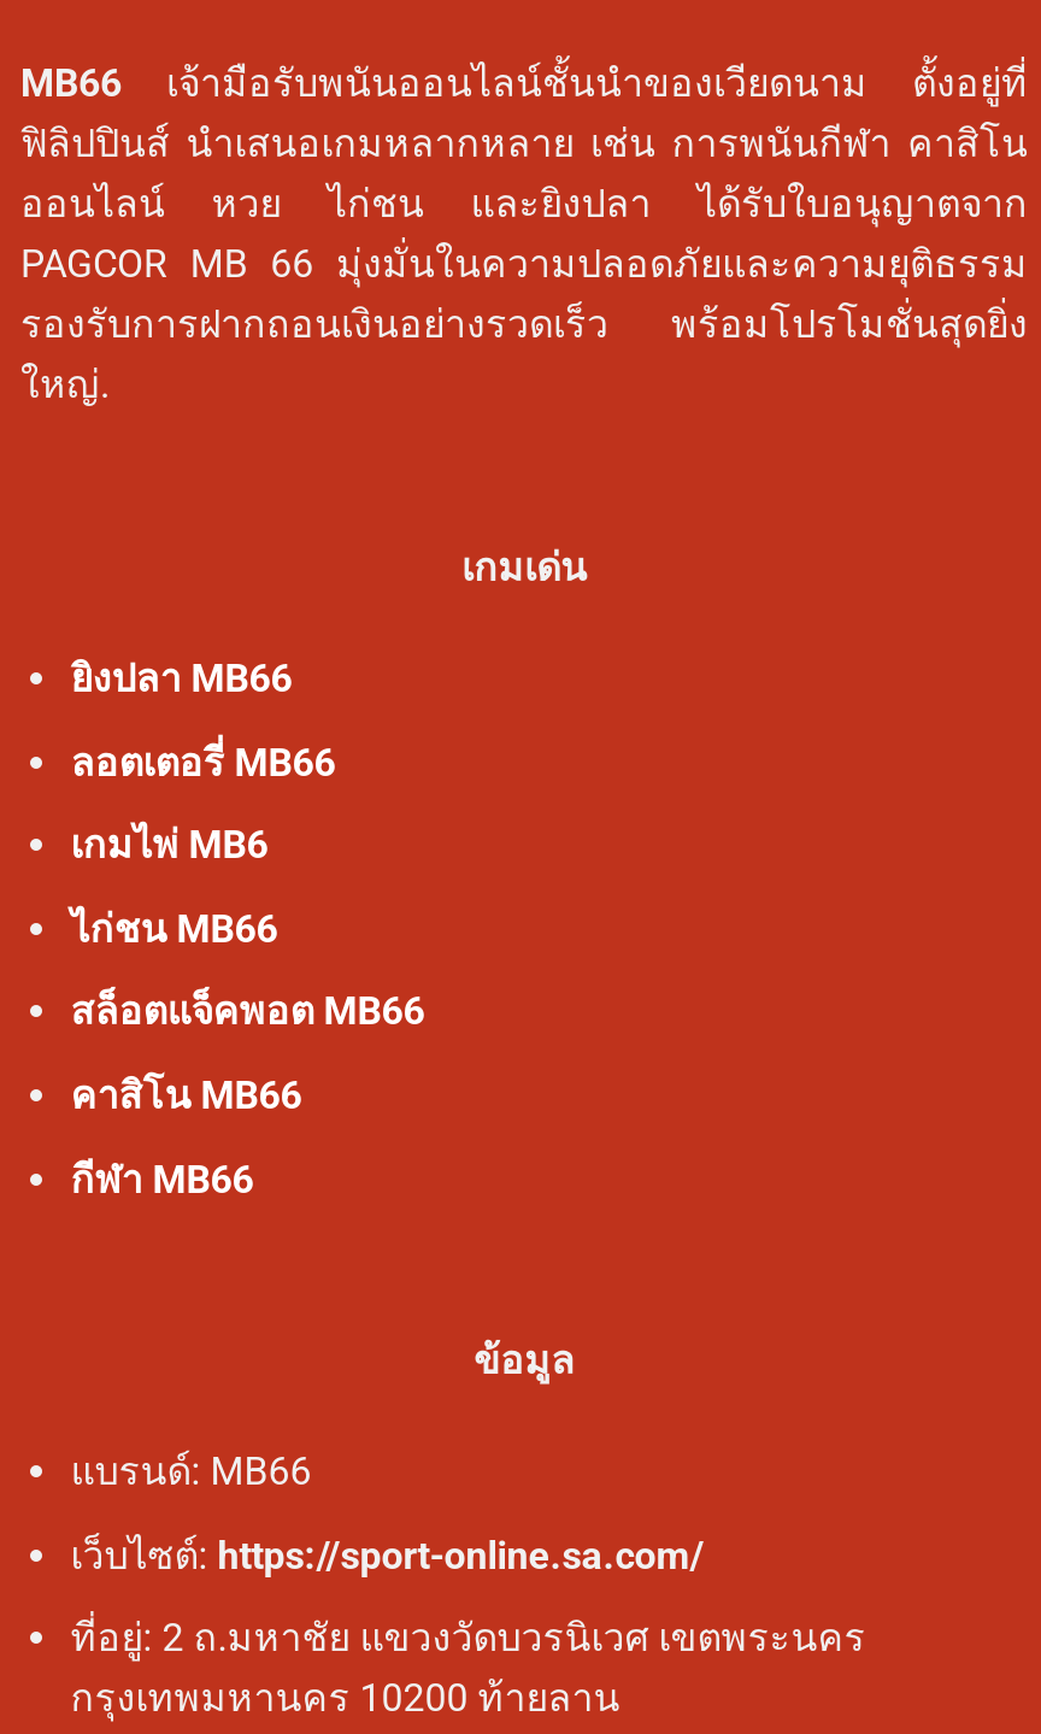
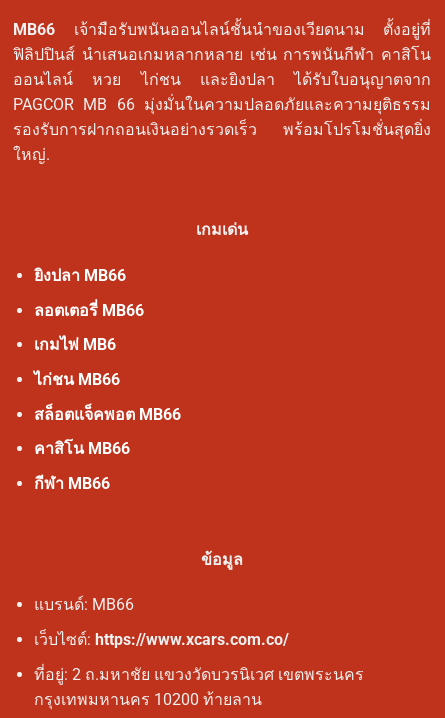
- เว็บไซต์: https://sport-online.sa.com/
+ เว็บไซต์: https://www.xcars.com.co/
